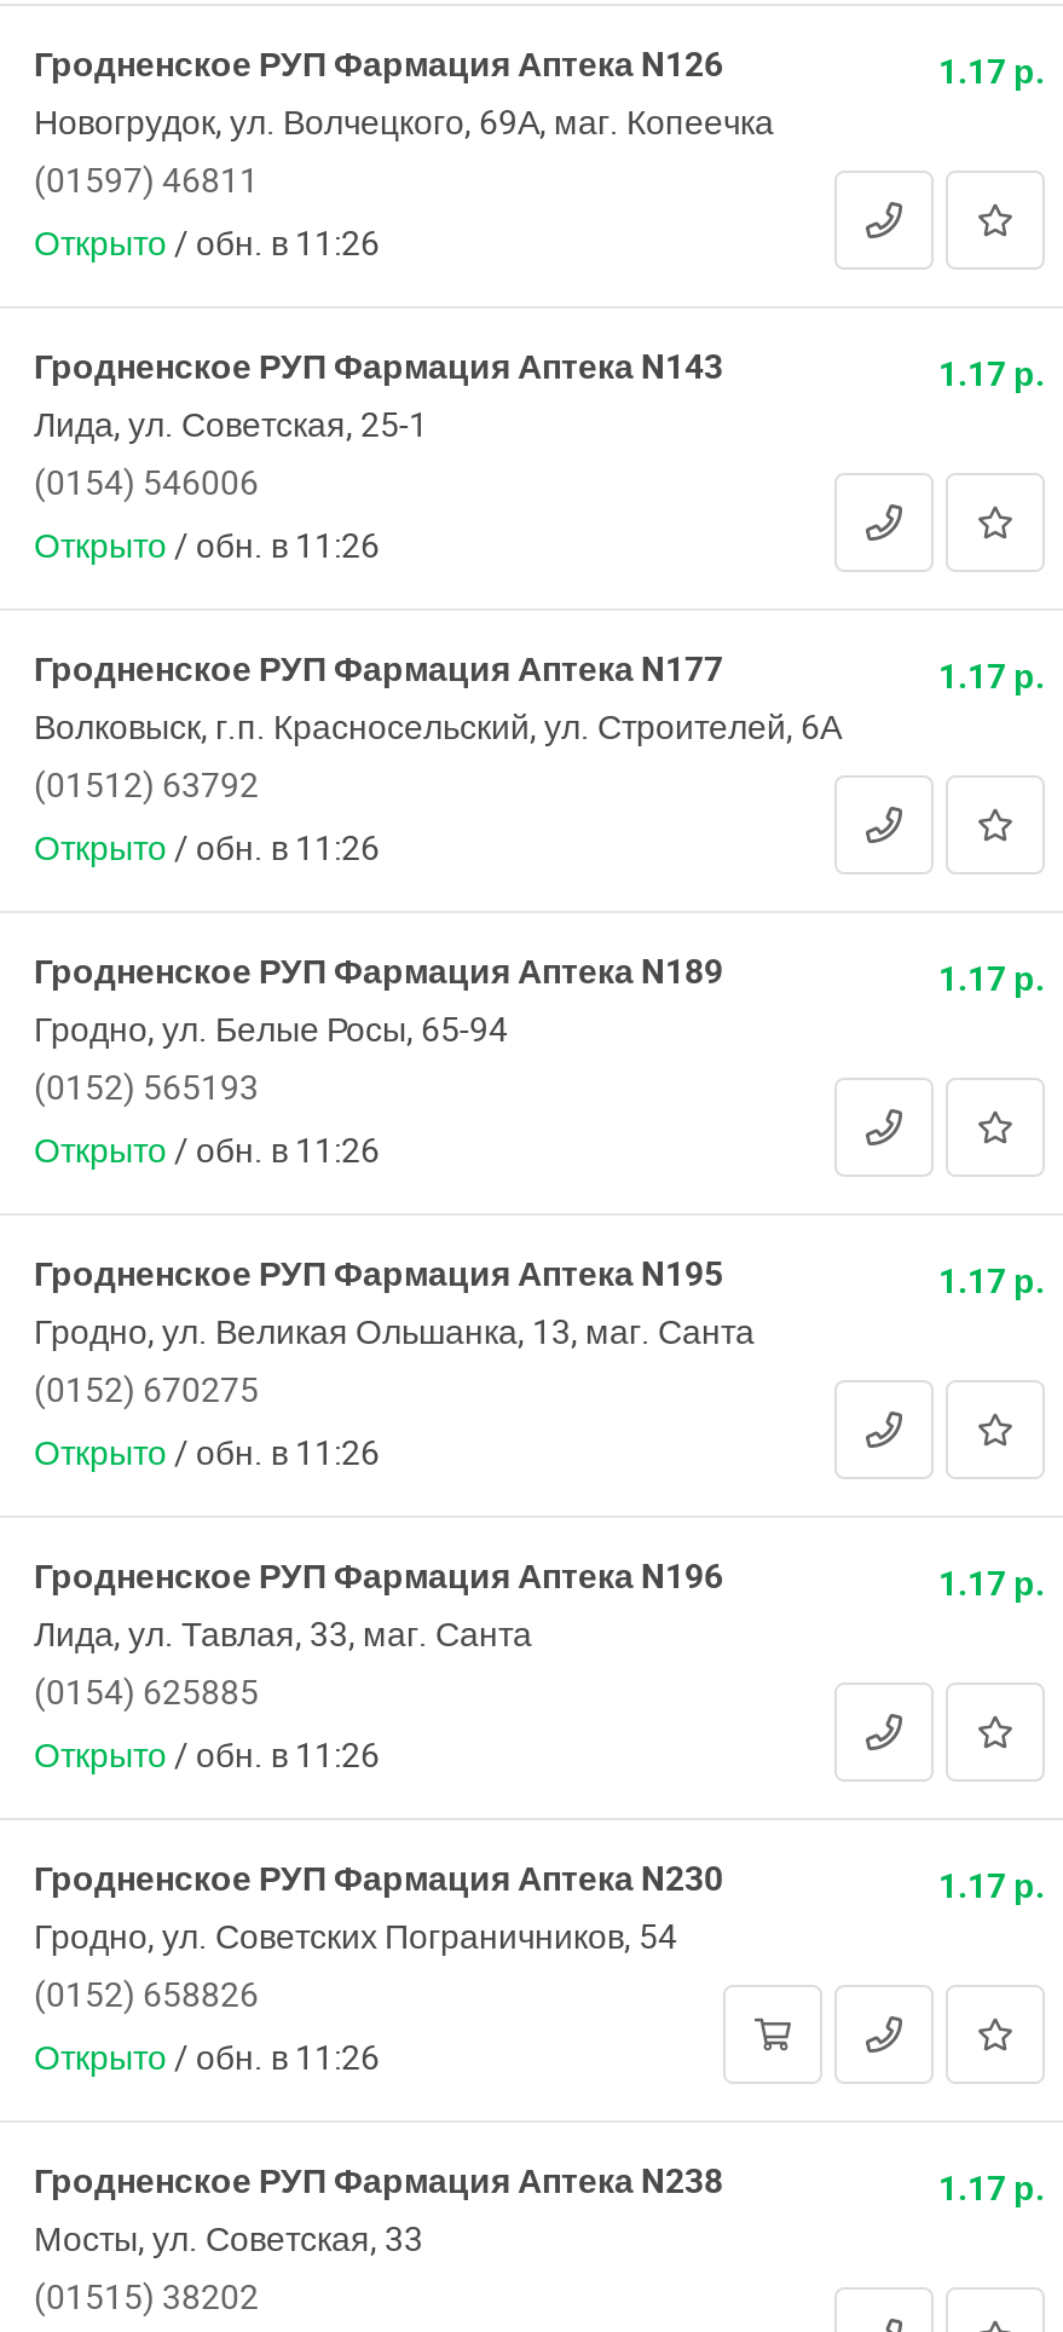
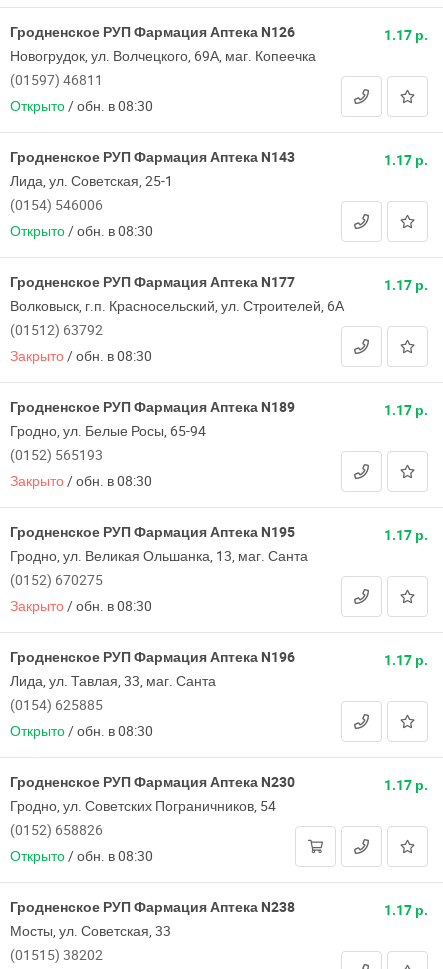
- Открыто / обн. в 11:26
+ Открыто / обн. в 08:30

- Открыто / обн. в 11:26
+ Открыто / обн. в 08:30

- Открыто / обн. в 11:26
+ Закрыто / обн. в 08:30

- Открыто / обн. в 11:26
+ Закрыто / обн. в 08:30

- Открыто / обн. в 11:26
+ Закрыто / обн. в 08:30

- Открыто / обн. в 11:26
+ Открыто / обн. в 08:30

- Открыто / обн. в 11:26
+ Открыто / обн. в 08:30
